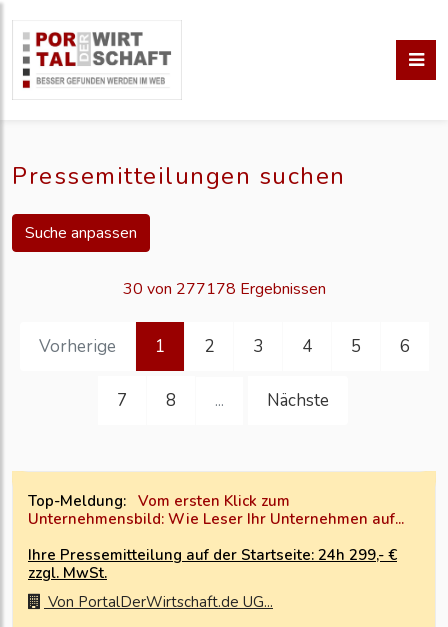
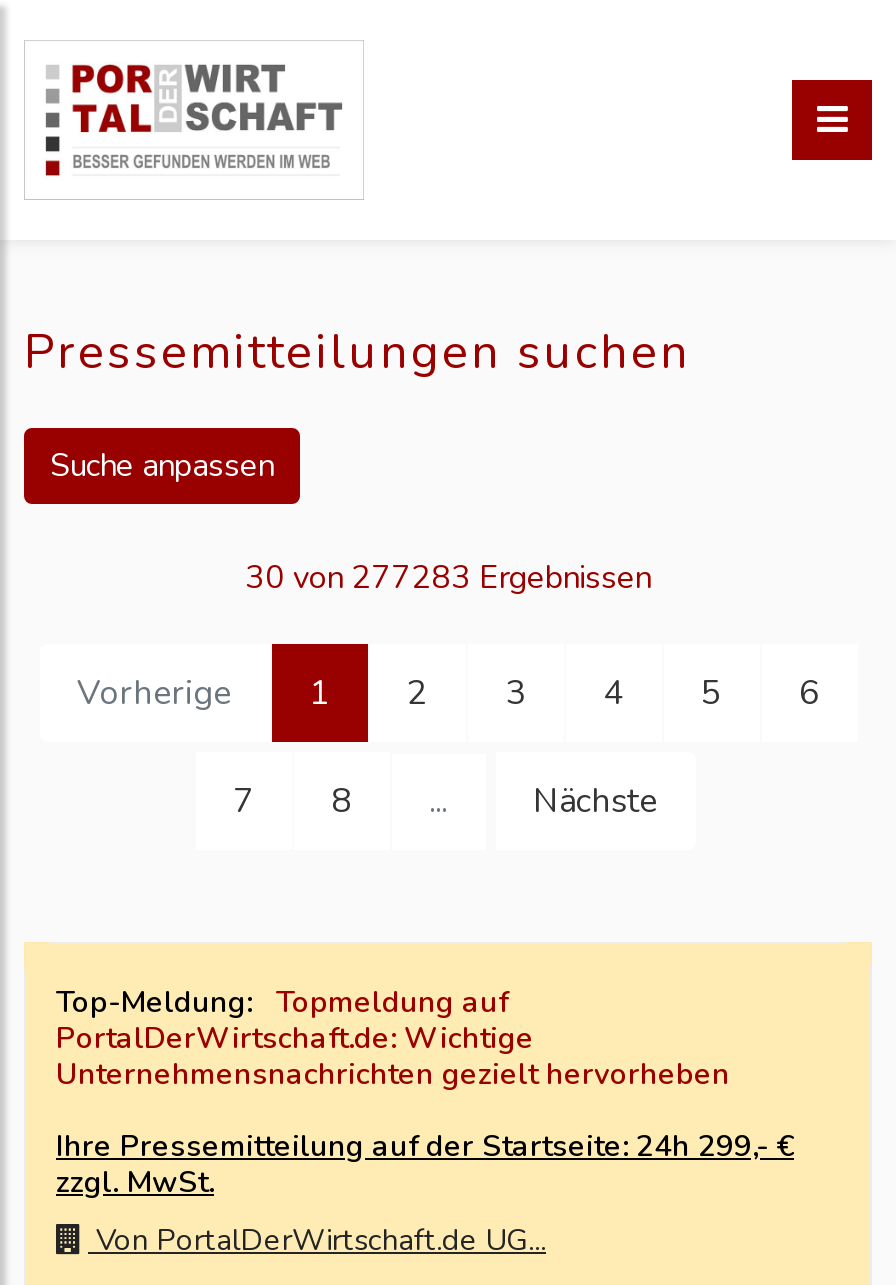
- 30 von 277178 Ergebnissen
+ 30 von 277283 Ergebnissen

- Top-Meldung: Vom ersten Klick zum
- Unternehmensbild: Wie Leser Ihr Unternehmen auf...
+ Top-Meldung: Topmeldung auf
+ PortalDerWirtschaft.de: Wichtige
+ Unternehmensnachrichten gezielt hervorheben
